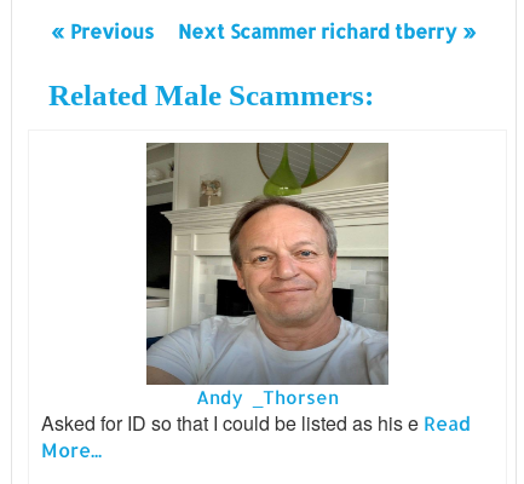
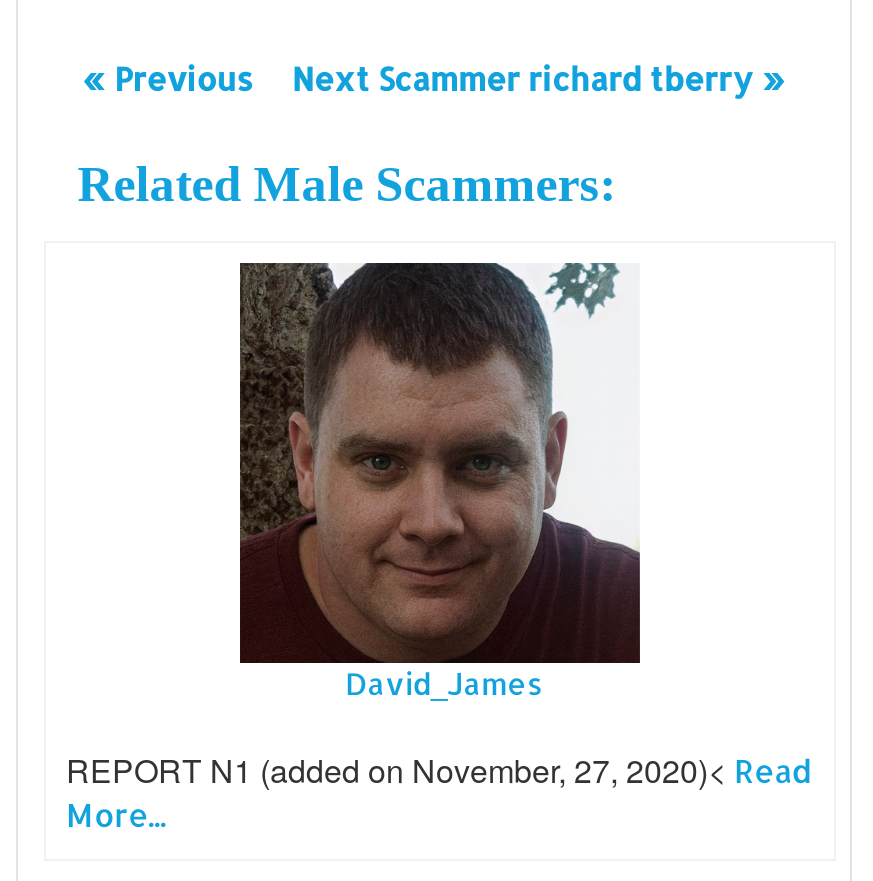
- [image]
- Andy _Thorsen
- Asked for ID so that I could be listed as his e Read
+ [image]
+ David_James
+ REPORT N1 (added on November, 27, 2020)< Read
